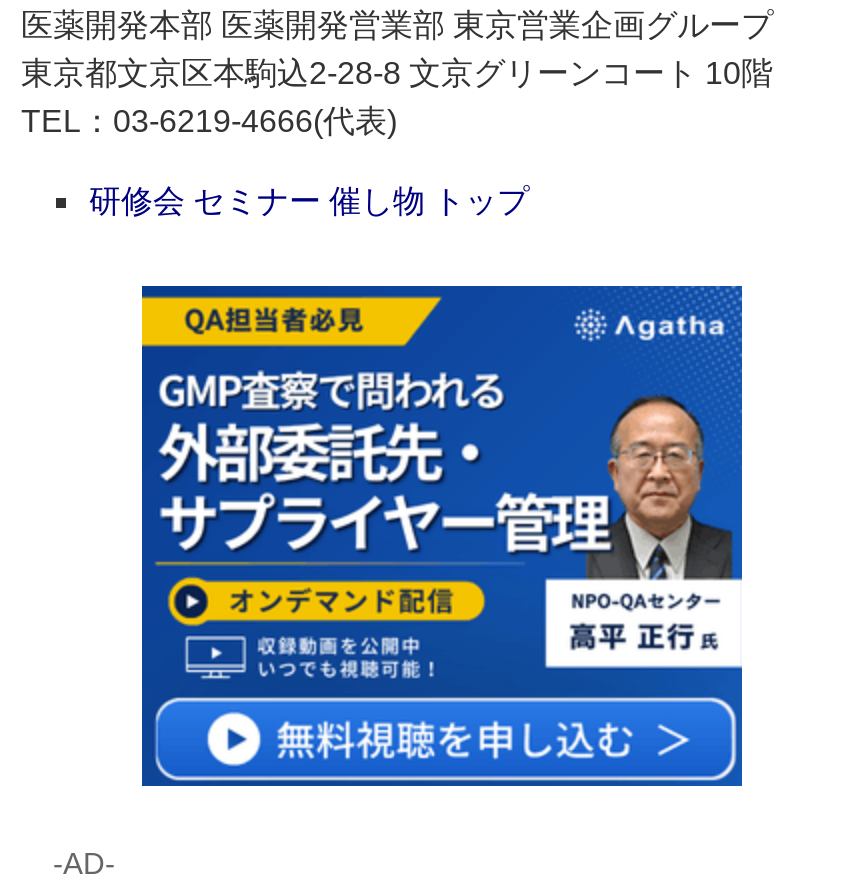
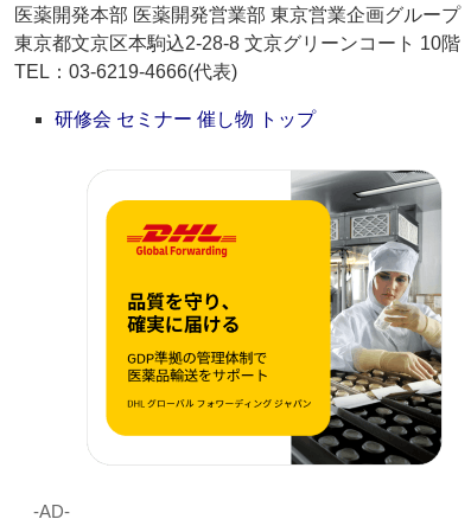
- [image]
+ [image]
